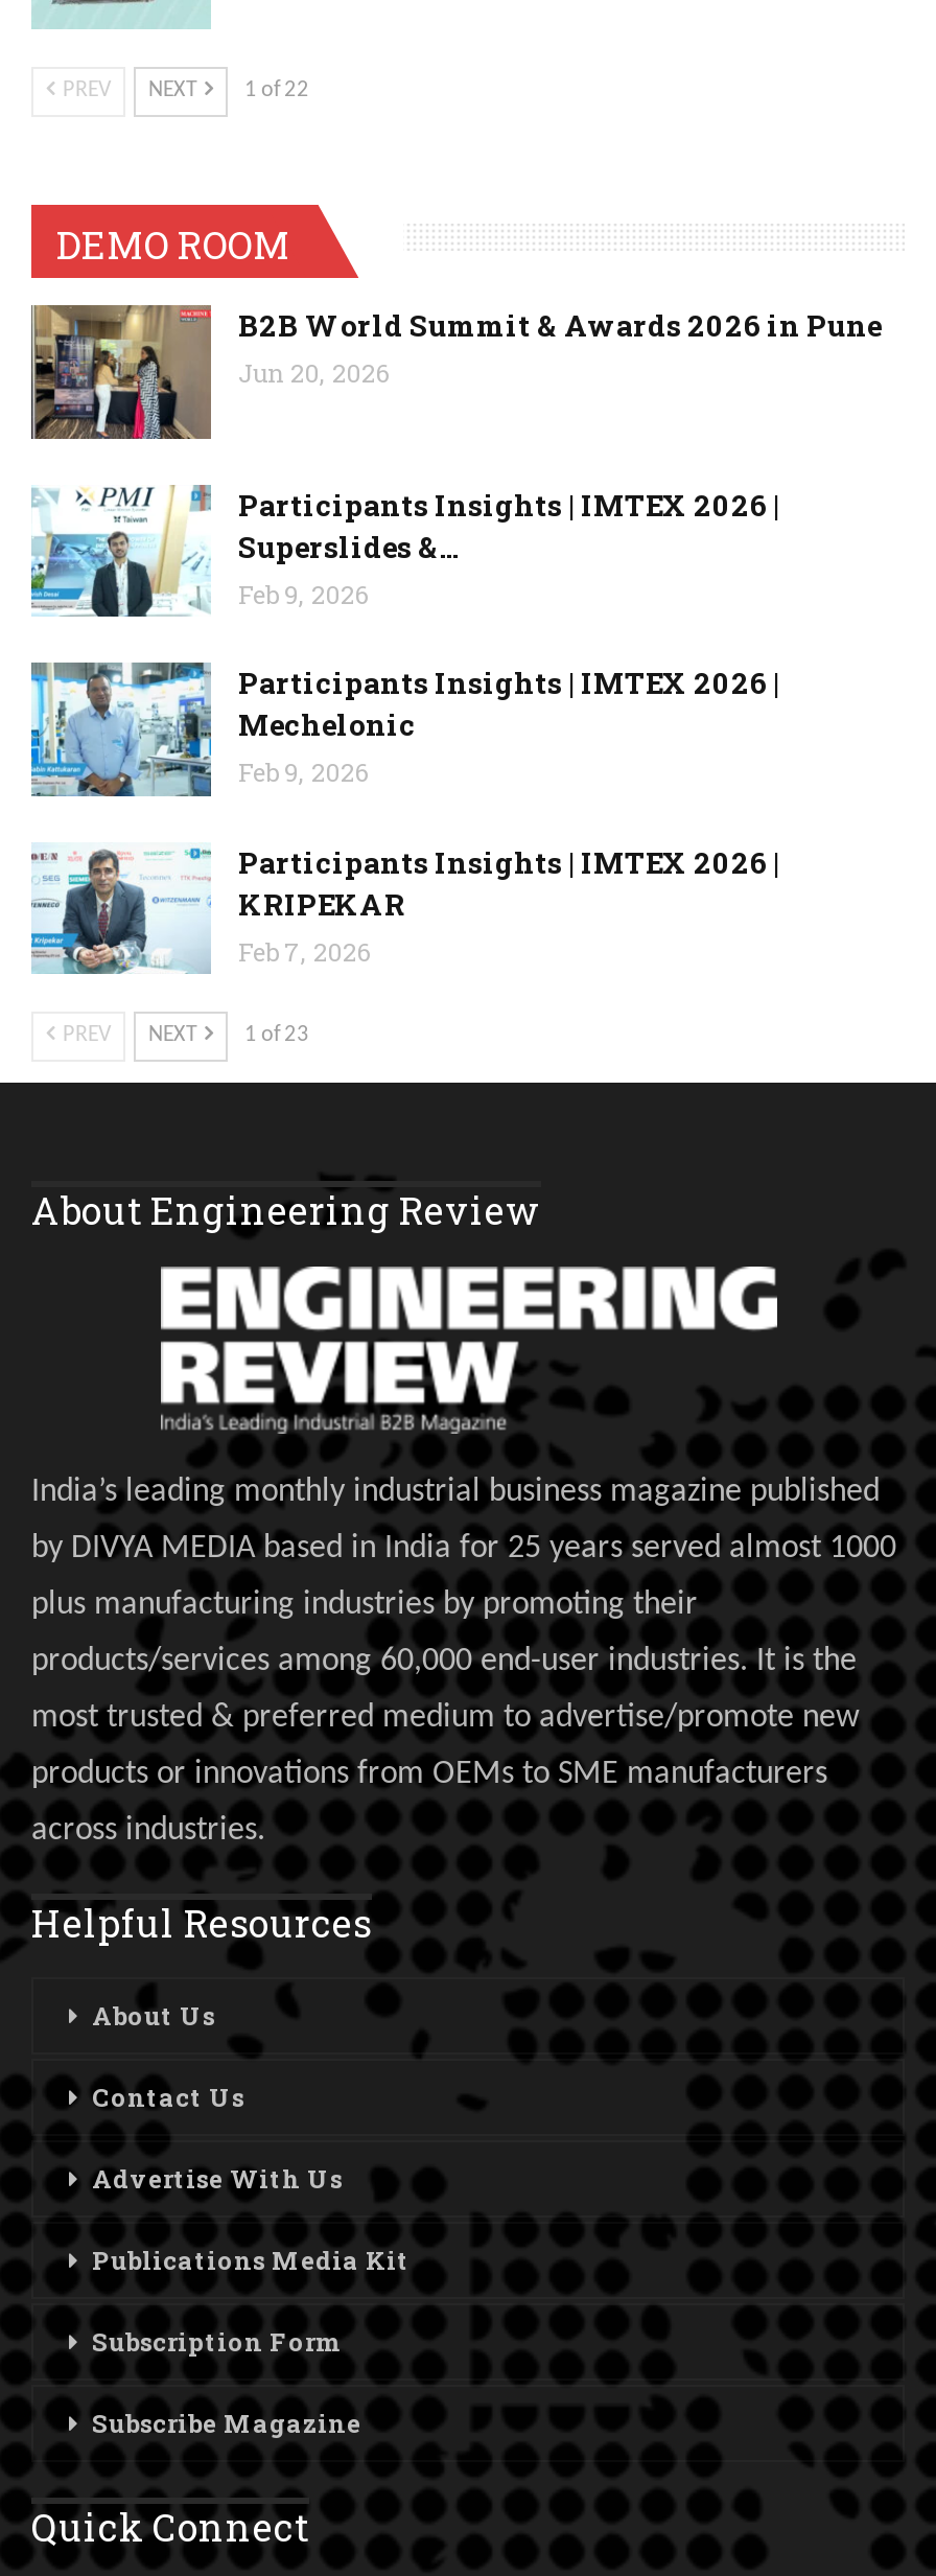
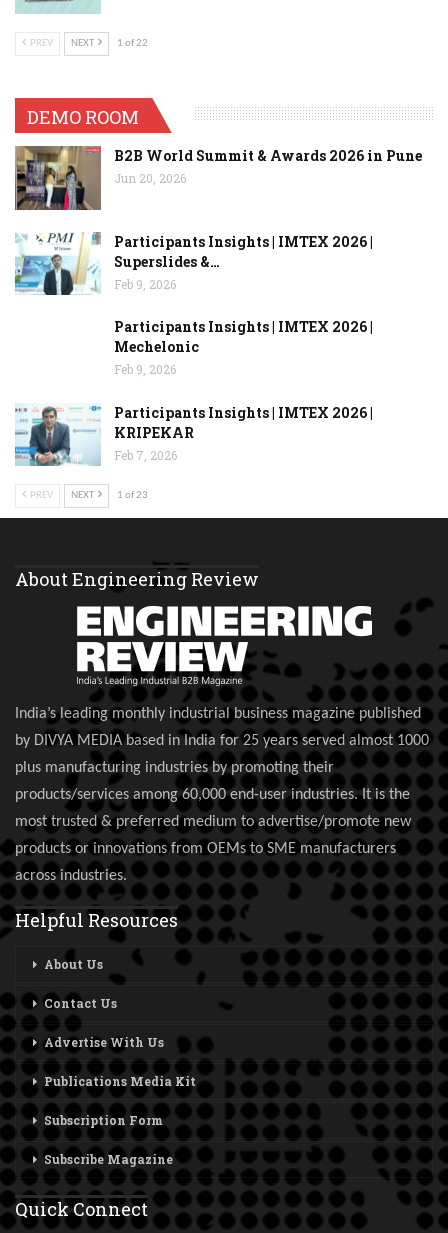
- [image]
